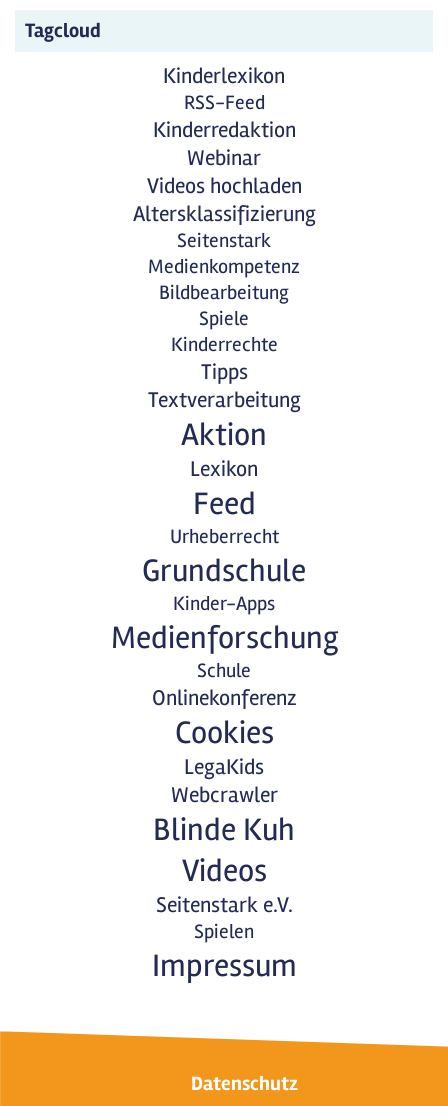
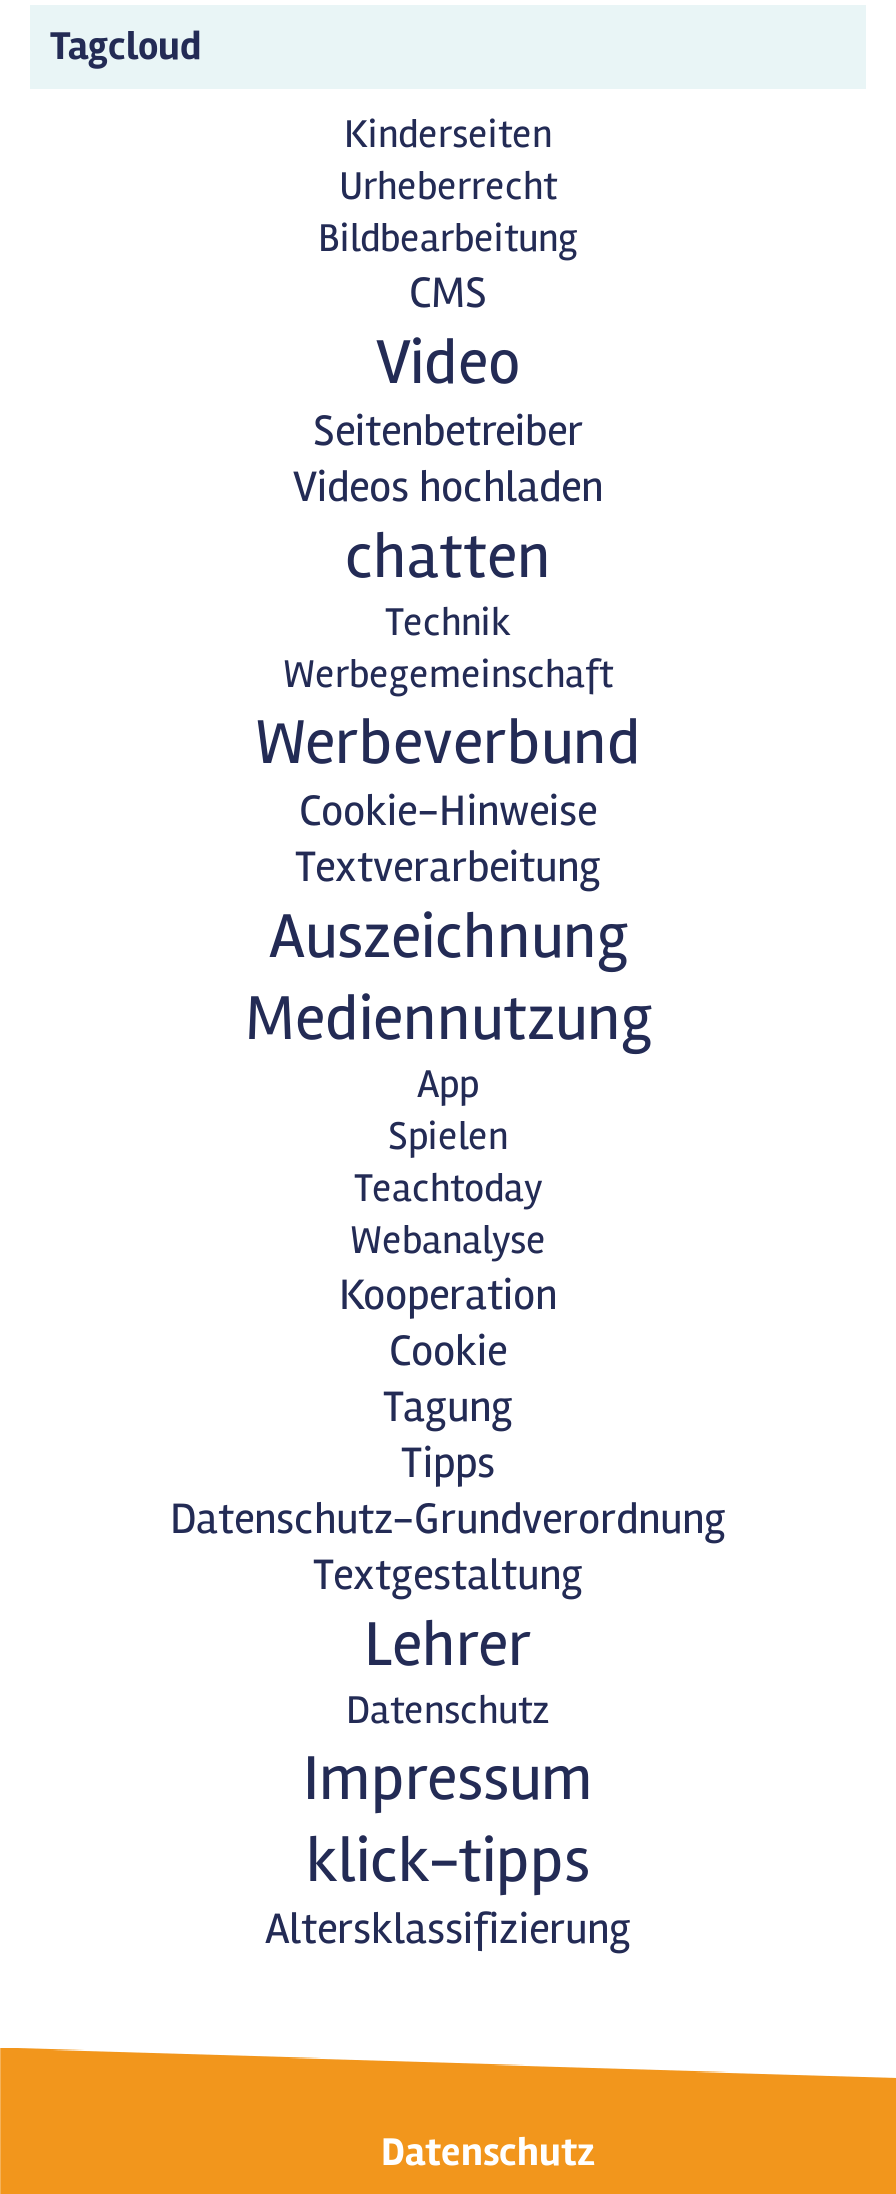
- Kinderlexikon
- RSS-Feed
- Kinderredaktion
- Webinar
+ Kinderseiten
+ CMS
+ Video
+ Seitenbetreiber

moved down: Videos hochladen

+ chatten
+ Technik
+ Werbegemeinschaft
+ Werbeverbund
+ Cookie-Hinweise
+ Auszeichnung
+ Mediennutzung
+ App
+ Teachtoday
+ Webanalyse
+ Kooperation
+ Cookie
+ Tagung
+ Datenschutz-Grundverordnung
+ Textgestaltung
+ Lehrer
+ Datenschutz
+ klick-tipps

moved down: Altersklassifizierung

- Seitenstark
- Medienkompetenz
- Spiele
- Kinderrechte
- Aktion
- Lexikon
- Feed
- Grundschule
- Kinder-Apps
- Medienforschung
- Schule
- Onlinekonferenz
- Cookies
- LegaKids
- Webcrawler
- Blinde Kuh
- Videos
- Seitenstark e.V.

moved up: Bildbearbeitung

moved up: Tipps | Textverarbeitung

moved up: Urheberrecht

moved up: Spielen | Impressum
